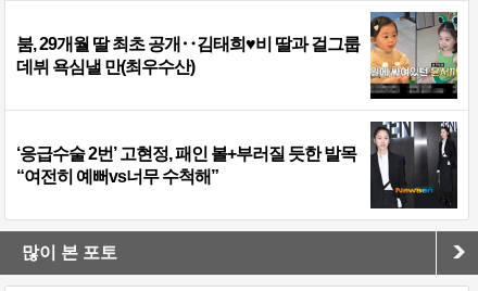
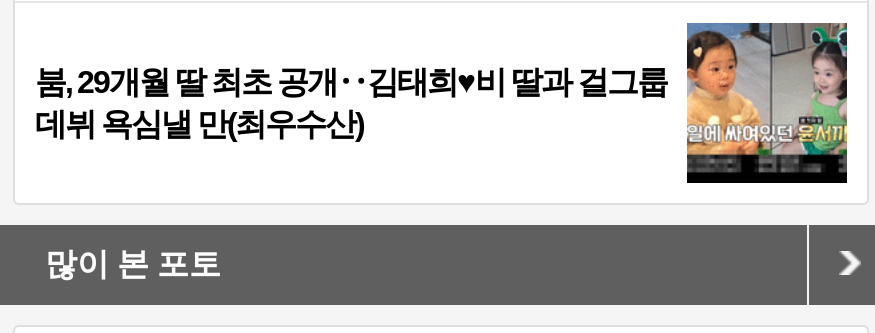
- [image]
- ‘응급수술 2번’ 고현정, 패인 볼+부러질 듯한 발목
- “여전히 예뻐vs너무 수척해”
